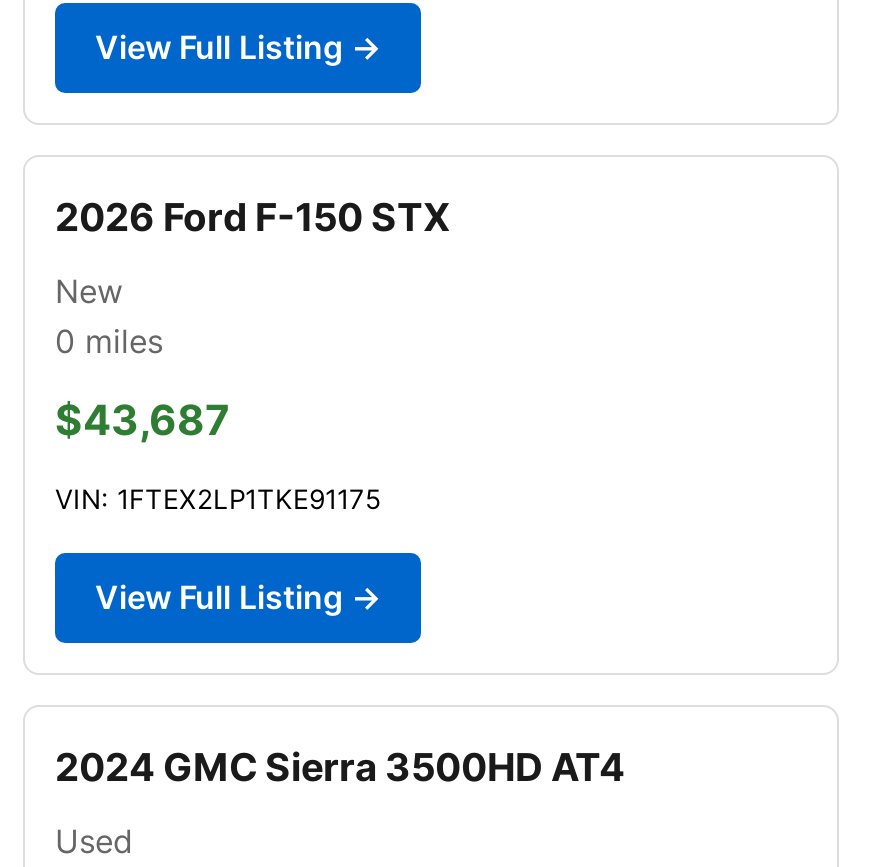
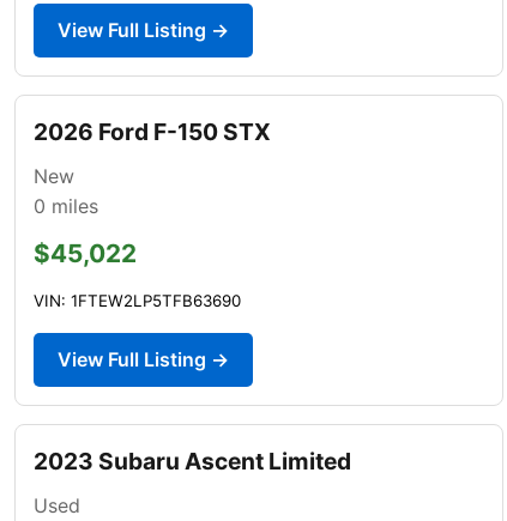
- $43,687
+ $45,022

- VIN: 1FTEX2LP1TKE91175
+ VIN: 1FTEW2LP5TFB63690

- 2024 GMC Sierra 3500HD AT4
+ 2023 Subaru Ascent Limited
